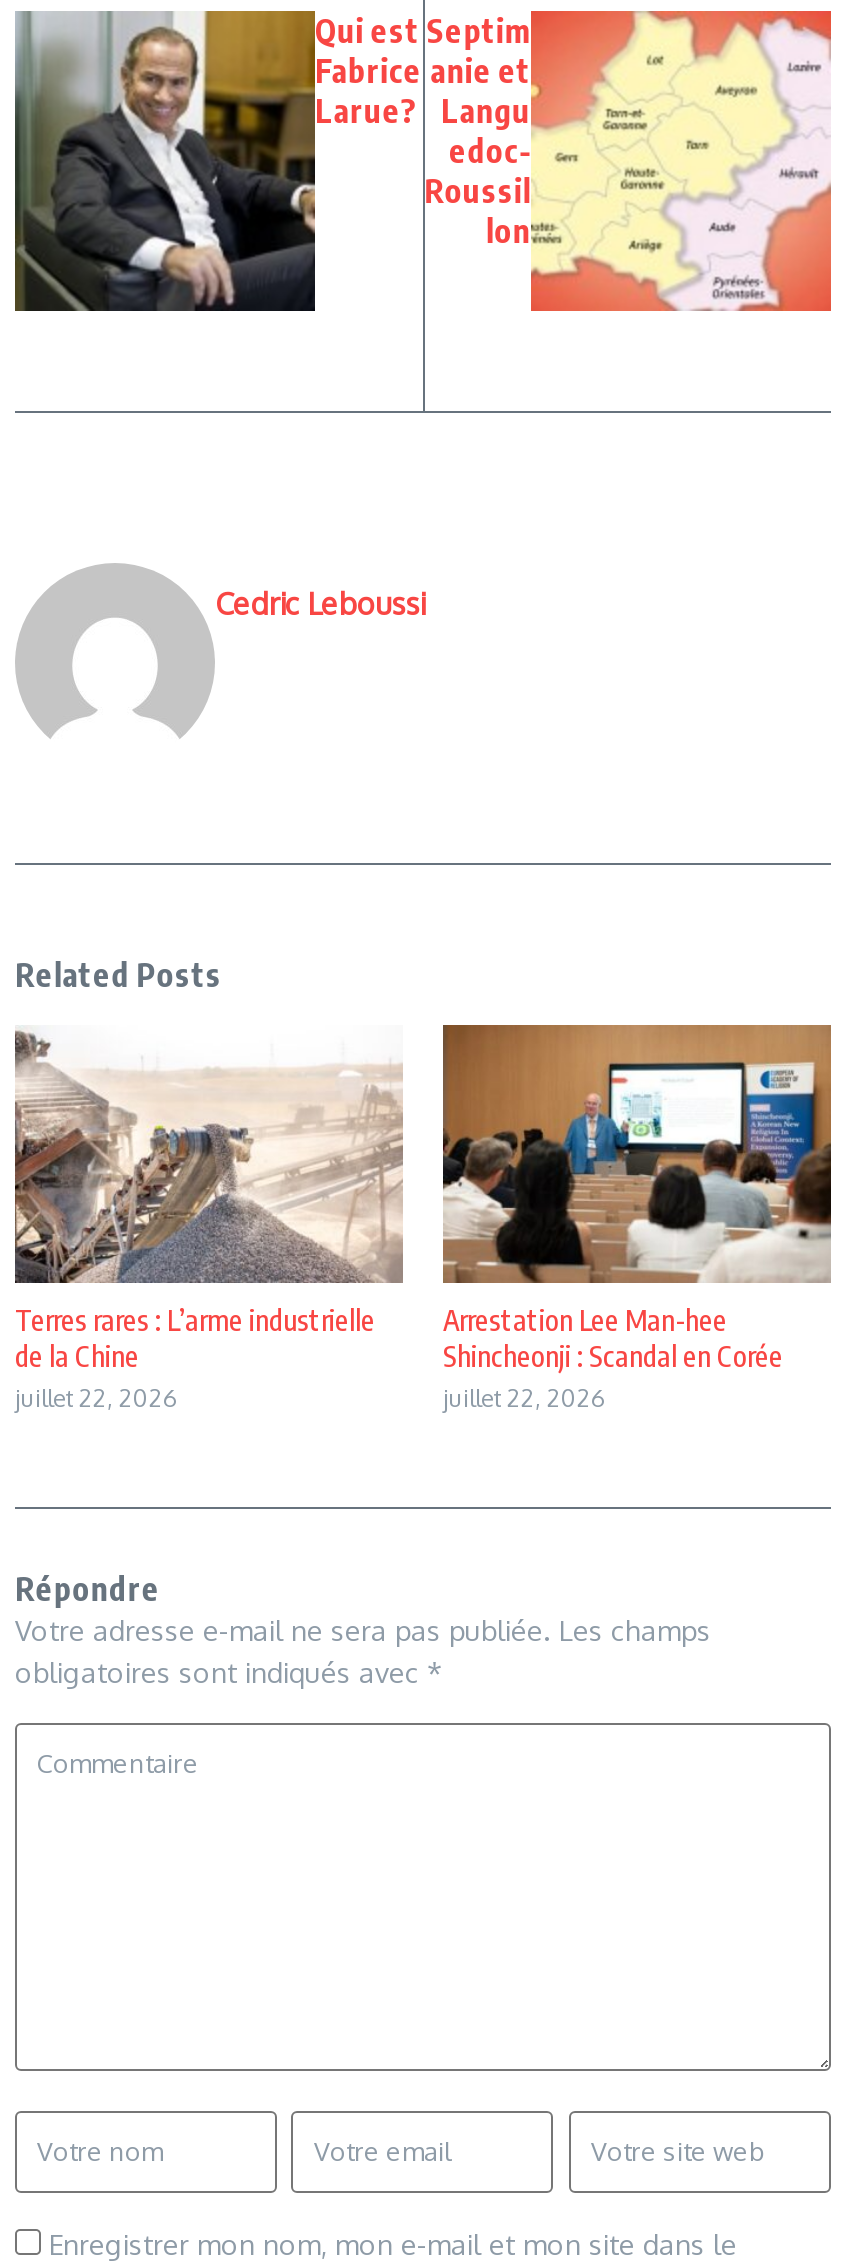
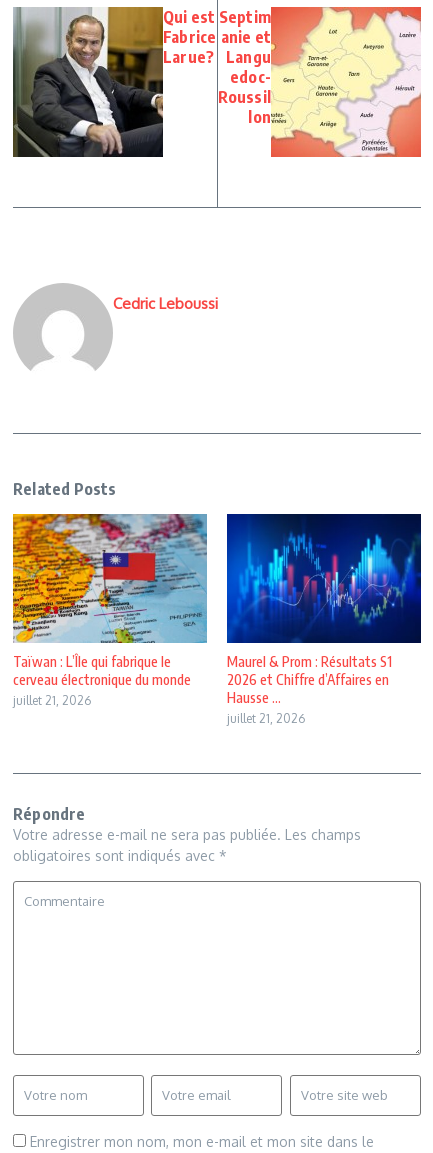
- [image]
- Terres rares : L’arme industrielle
- de la Chine
- juillet 22, 2026
+ [image]
+ Taïwan : L’Île qui fabrique le
+ cerveau électronique du monde
+ juillet 21, 2026

- [image]
- Arrestation Lee Man-hee
- Shincheonji : Scandal en Corée
- juillet 22, 2026
+ [image]
+ Maurel & Prom : Résultats S1
+ 2026 et Chiffre d’Affaires en
+ Hausse ...
+ juillet 21, 2026
